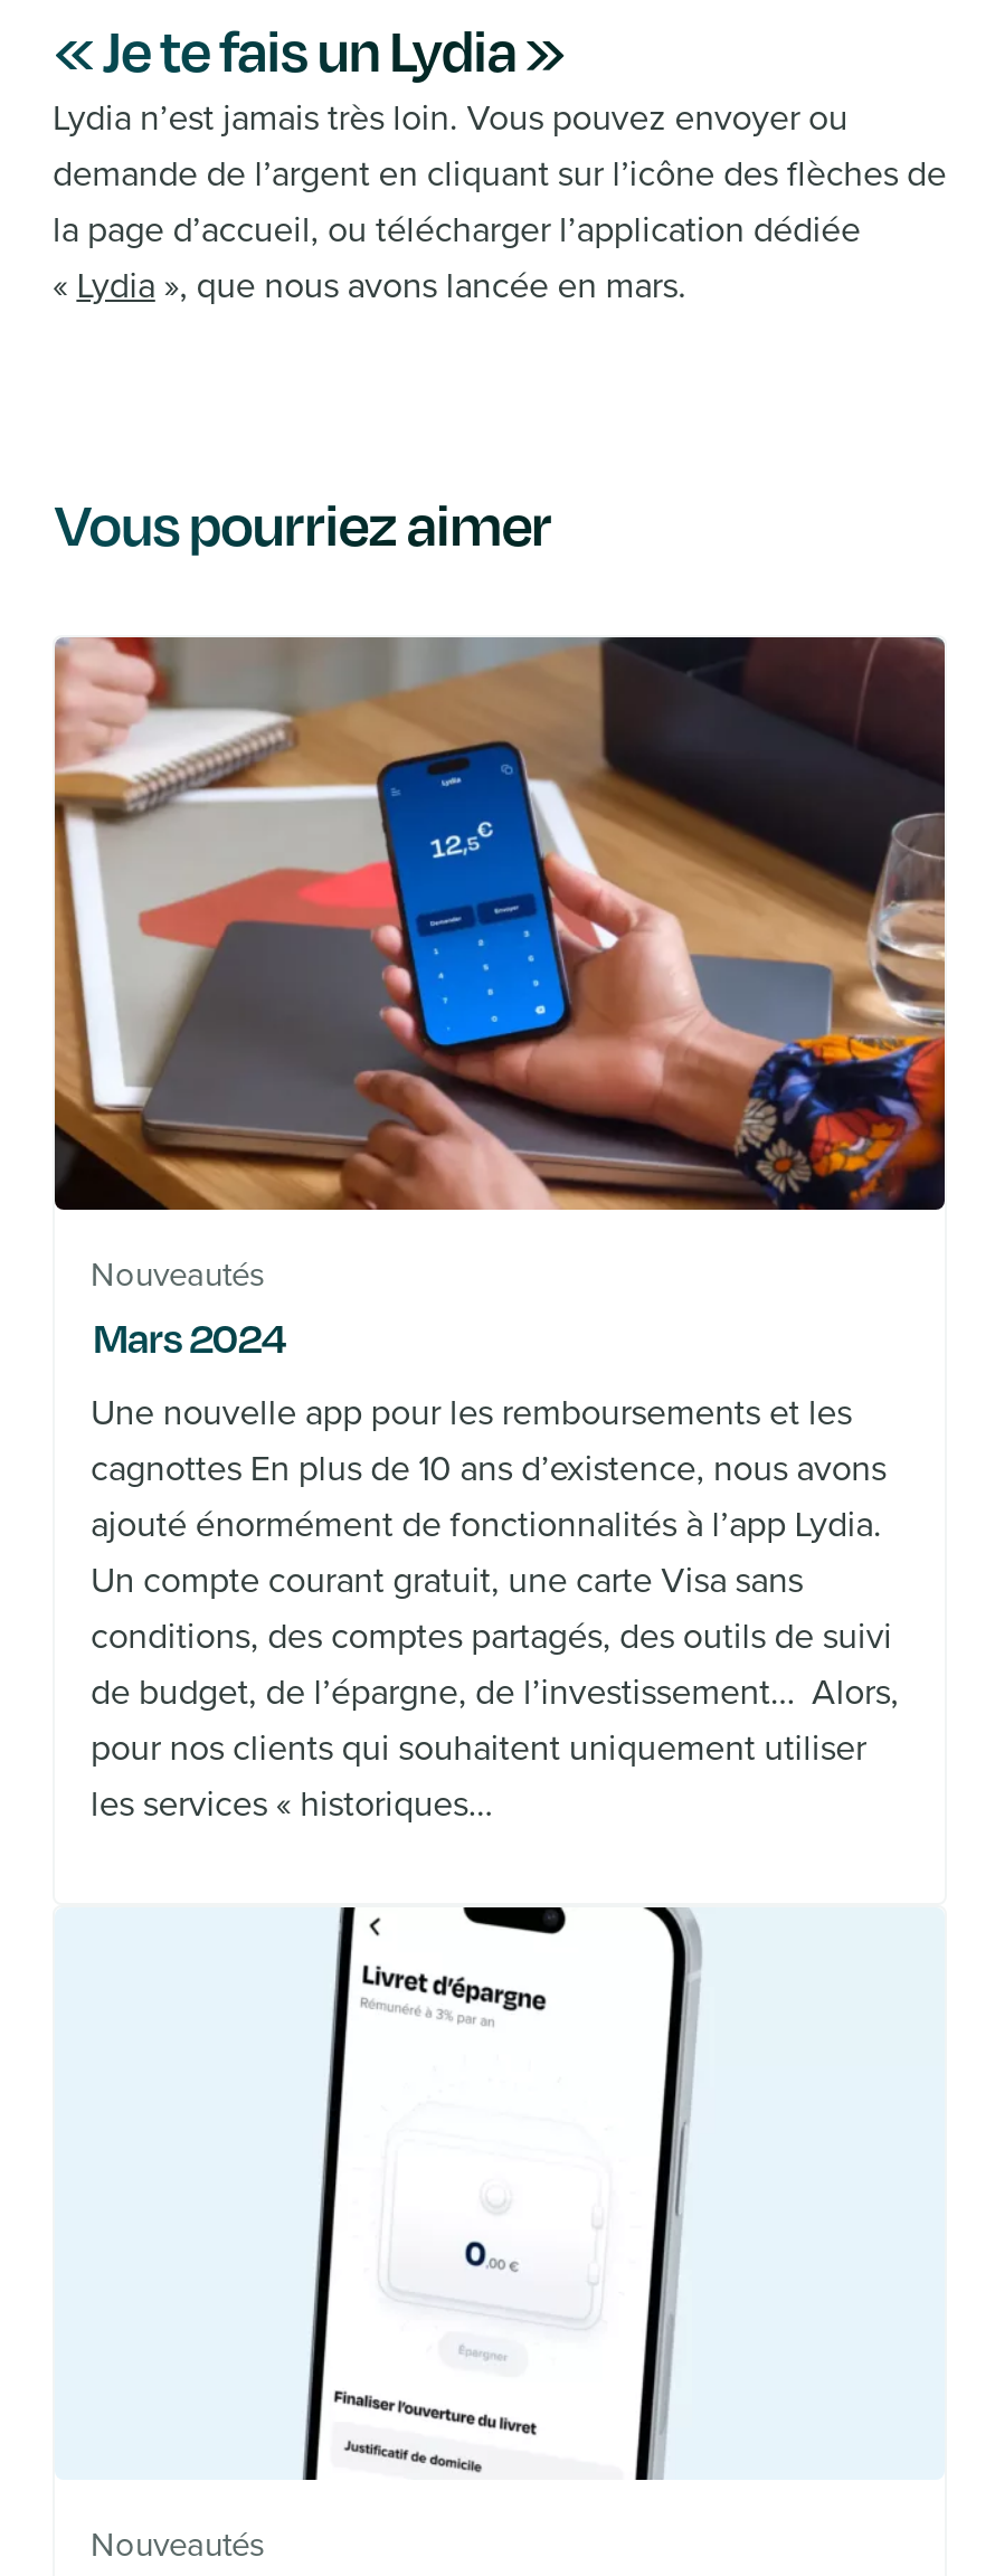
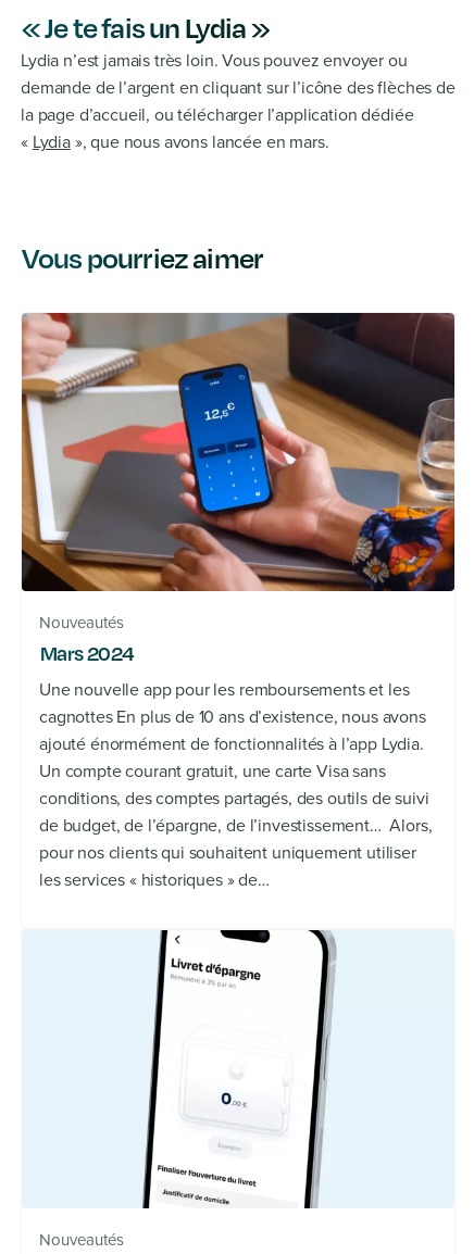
- les services « historiques…
+ les services « historiques » de…
